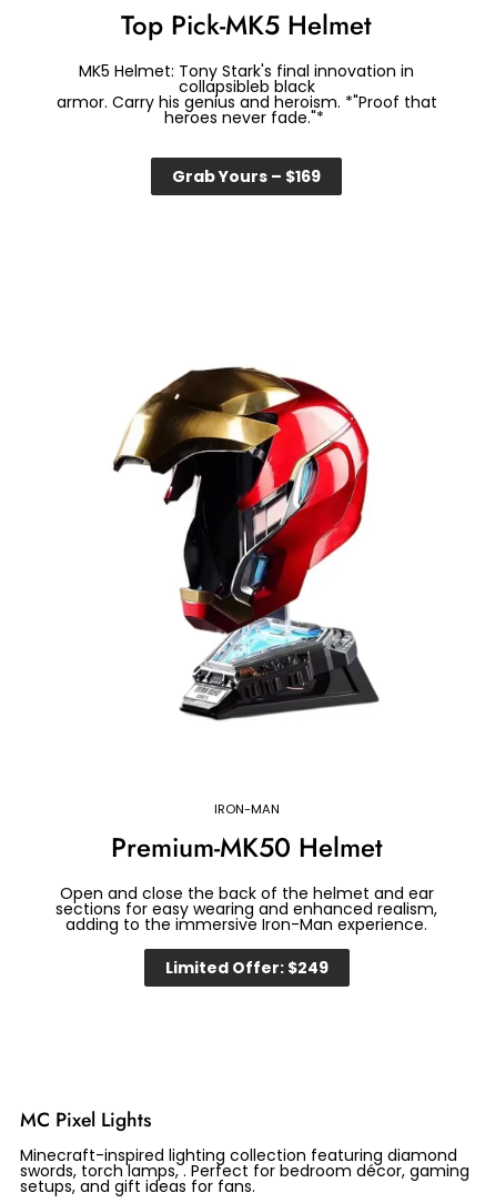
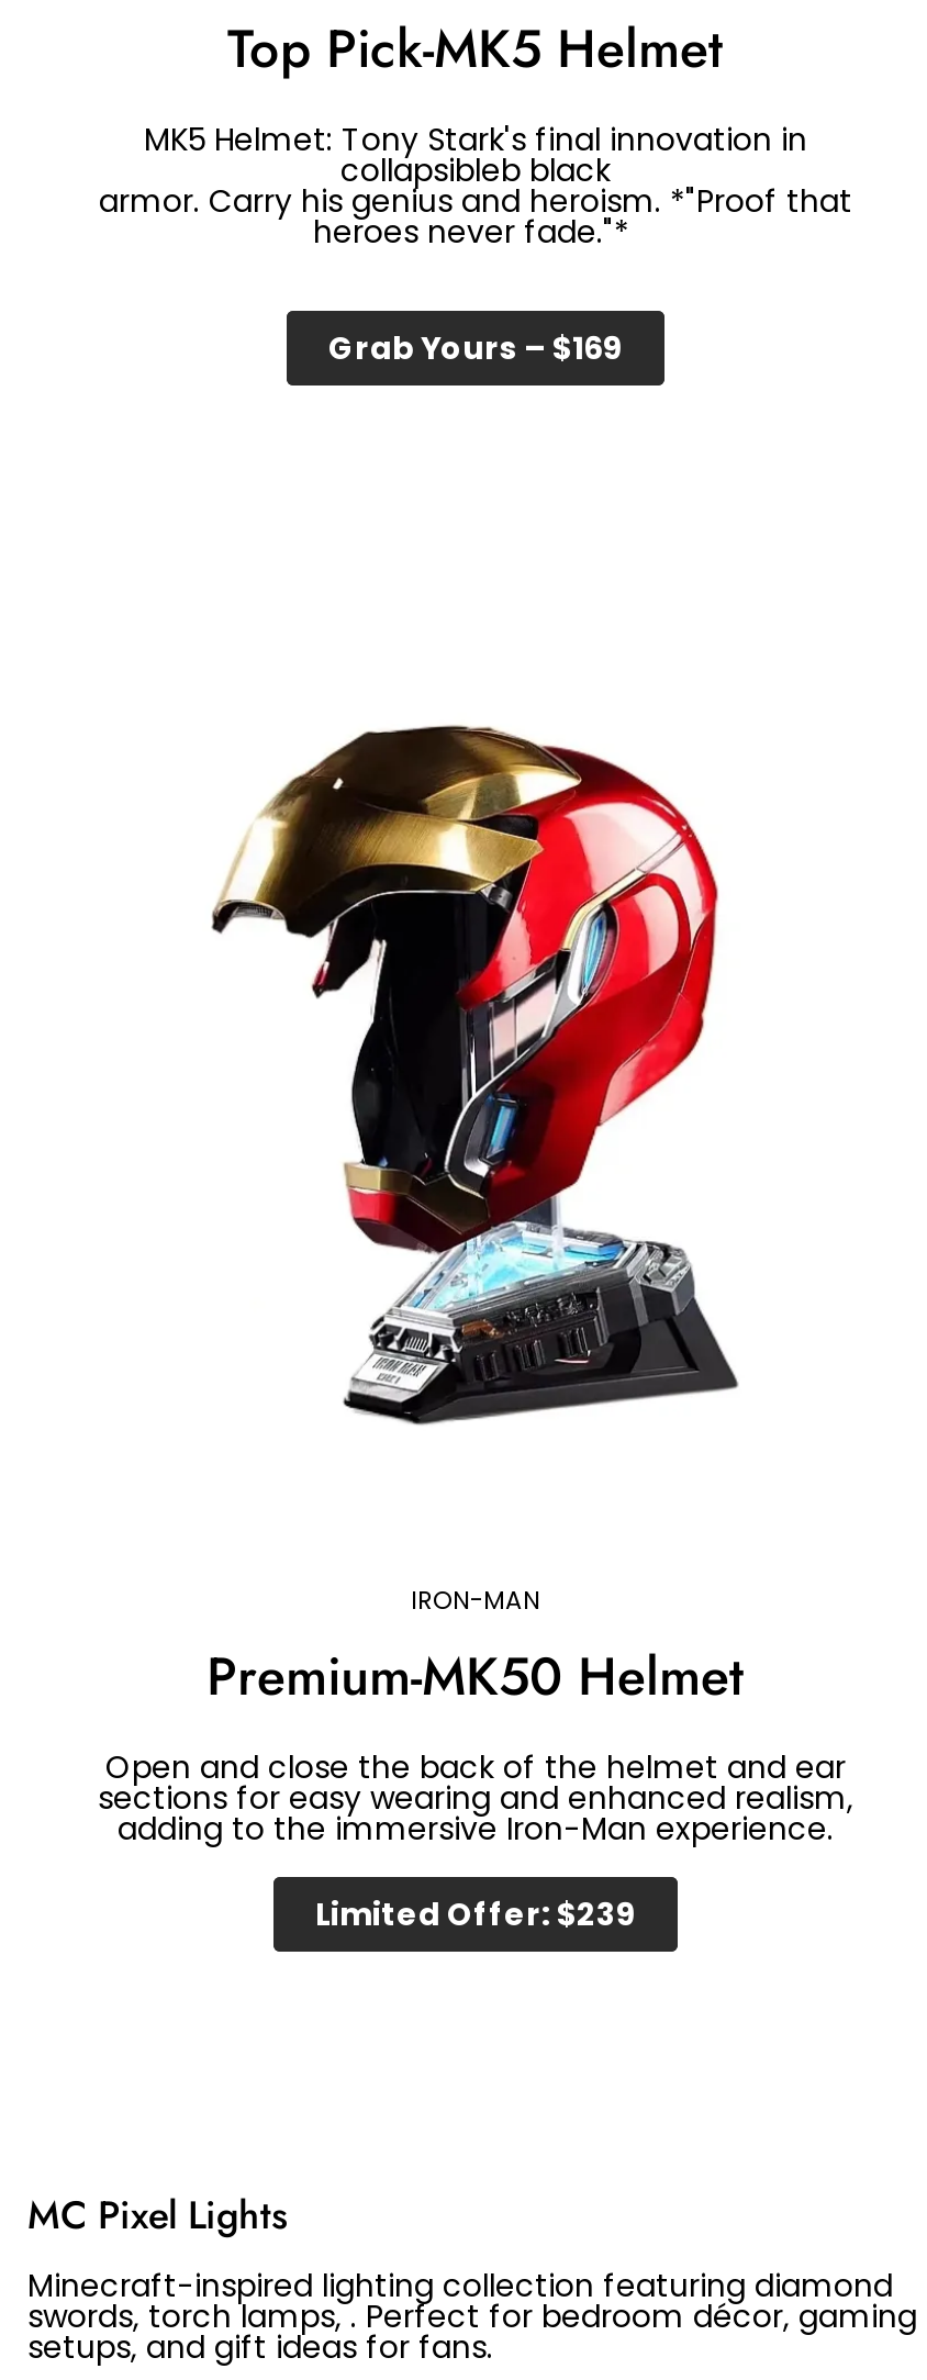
- Limited Offer: $249
+ Limited Offer: $239
